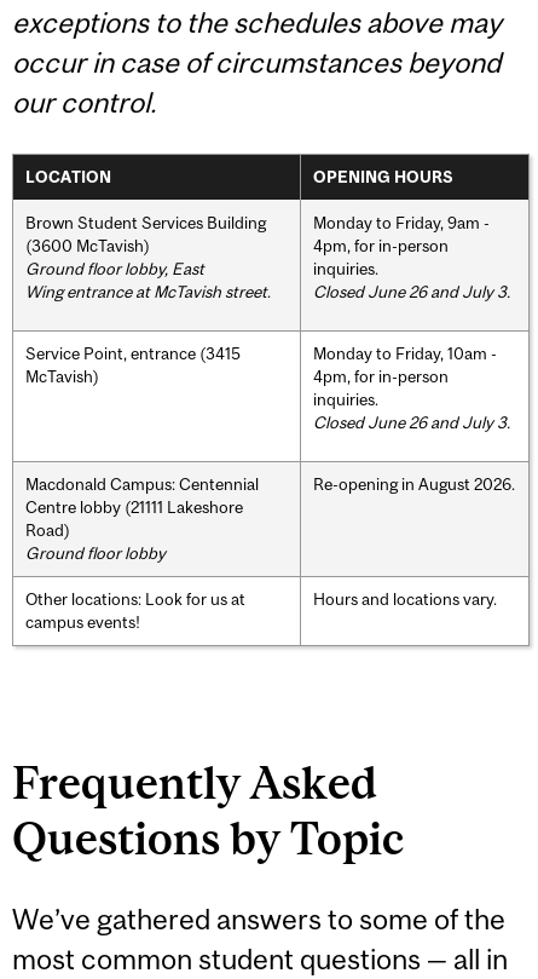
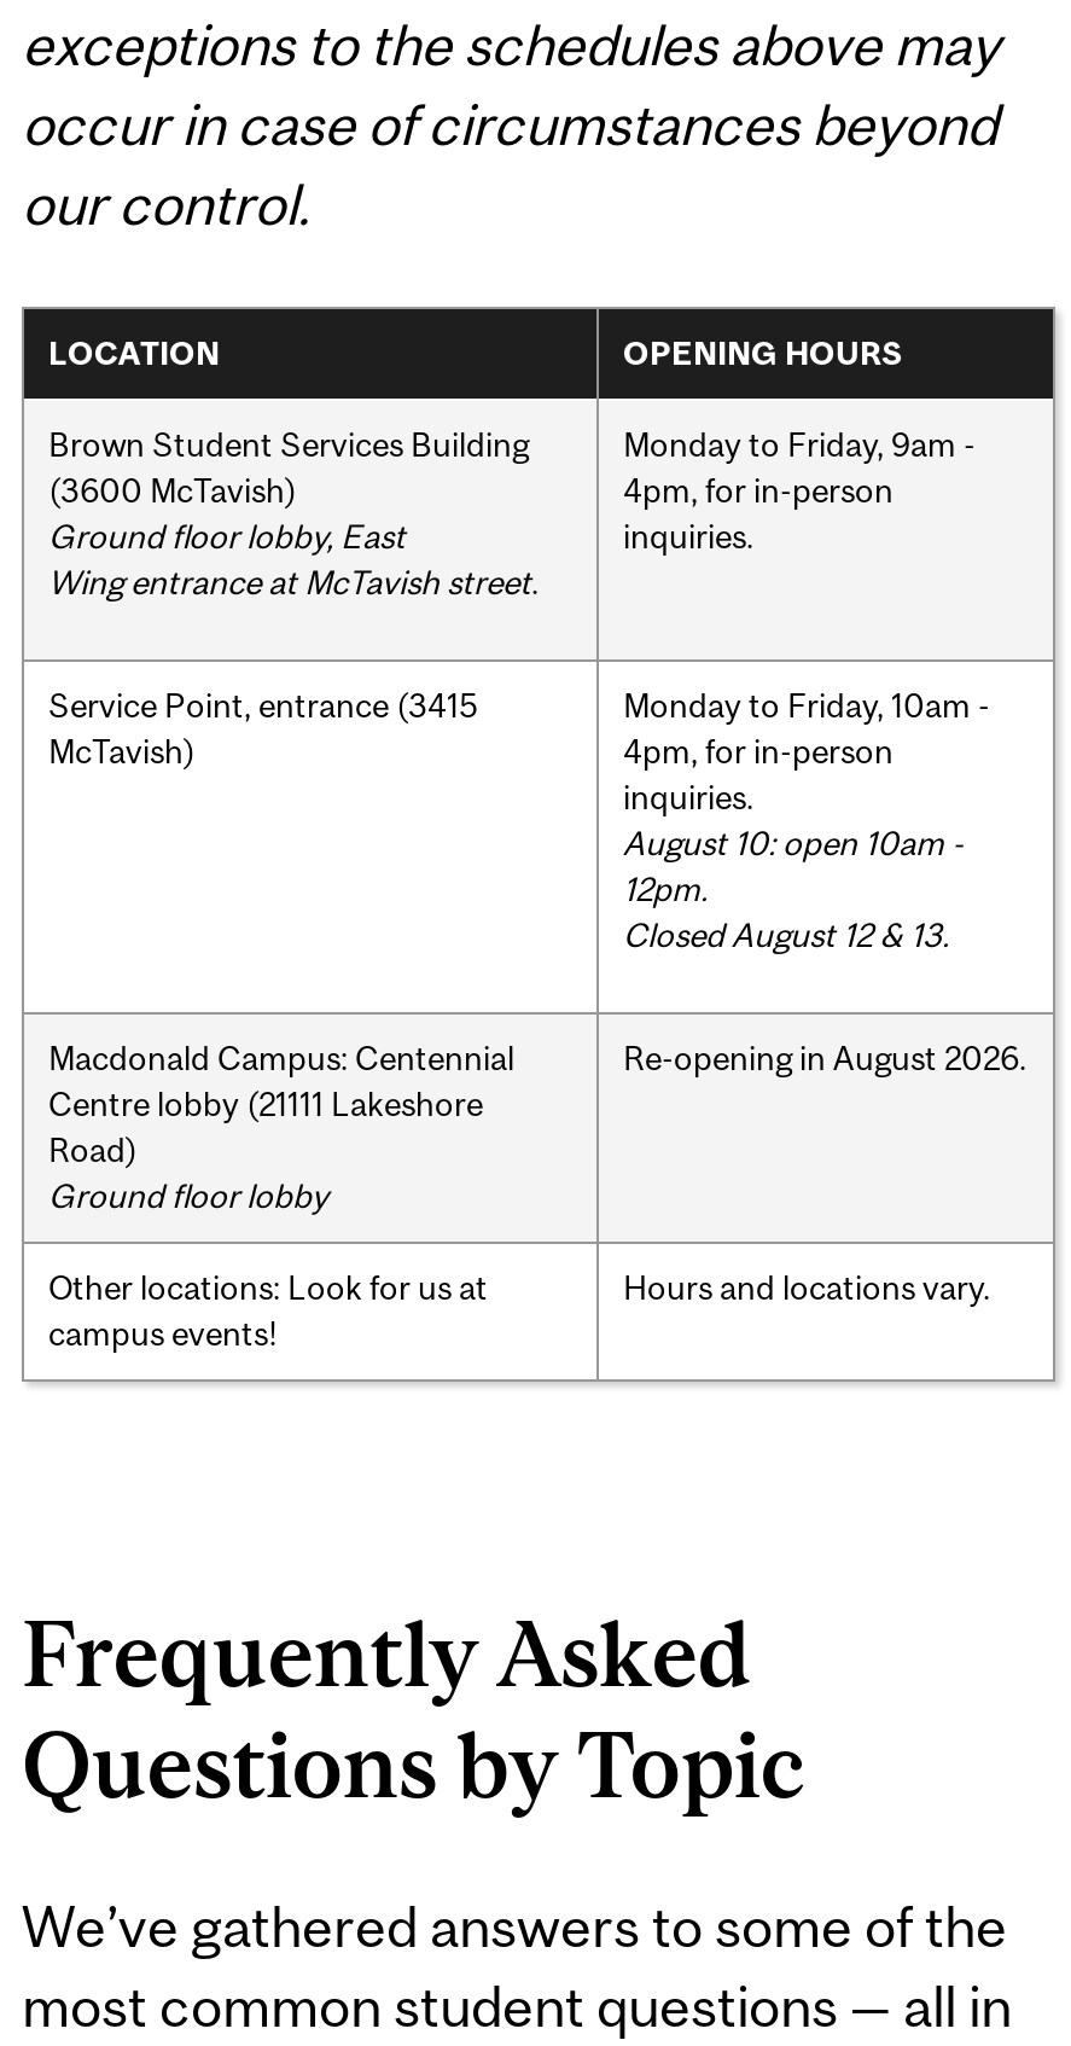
- Closed June 26 and July 3.

- Closed June 26 and July 3.
+ August 10: open 10am -
+ 12pm.
+ Closed August 12 & 13.
